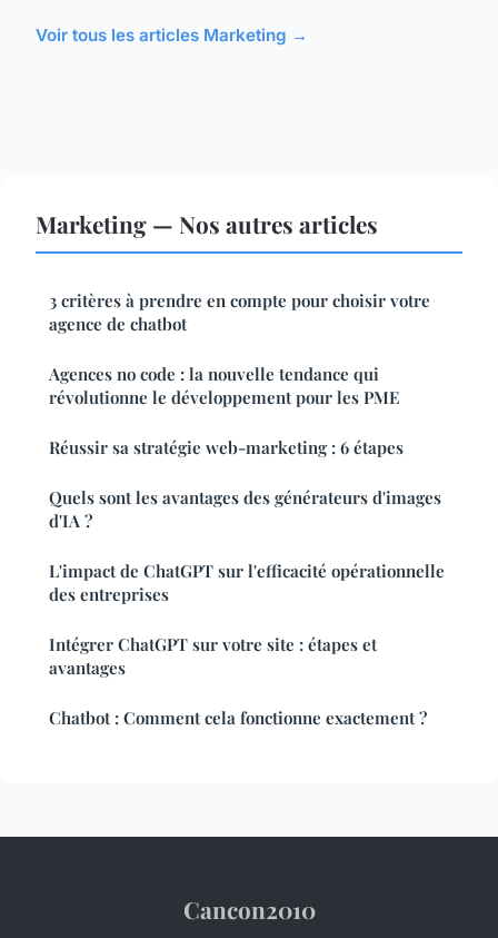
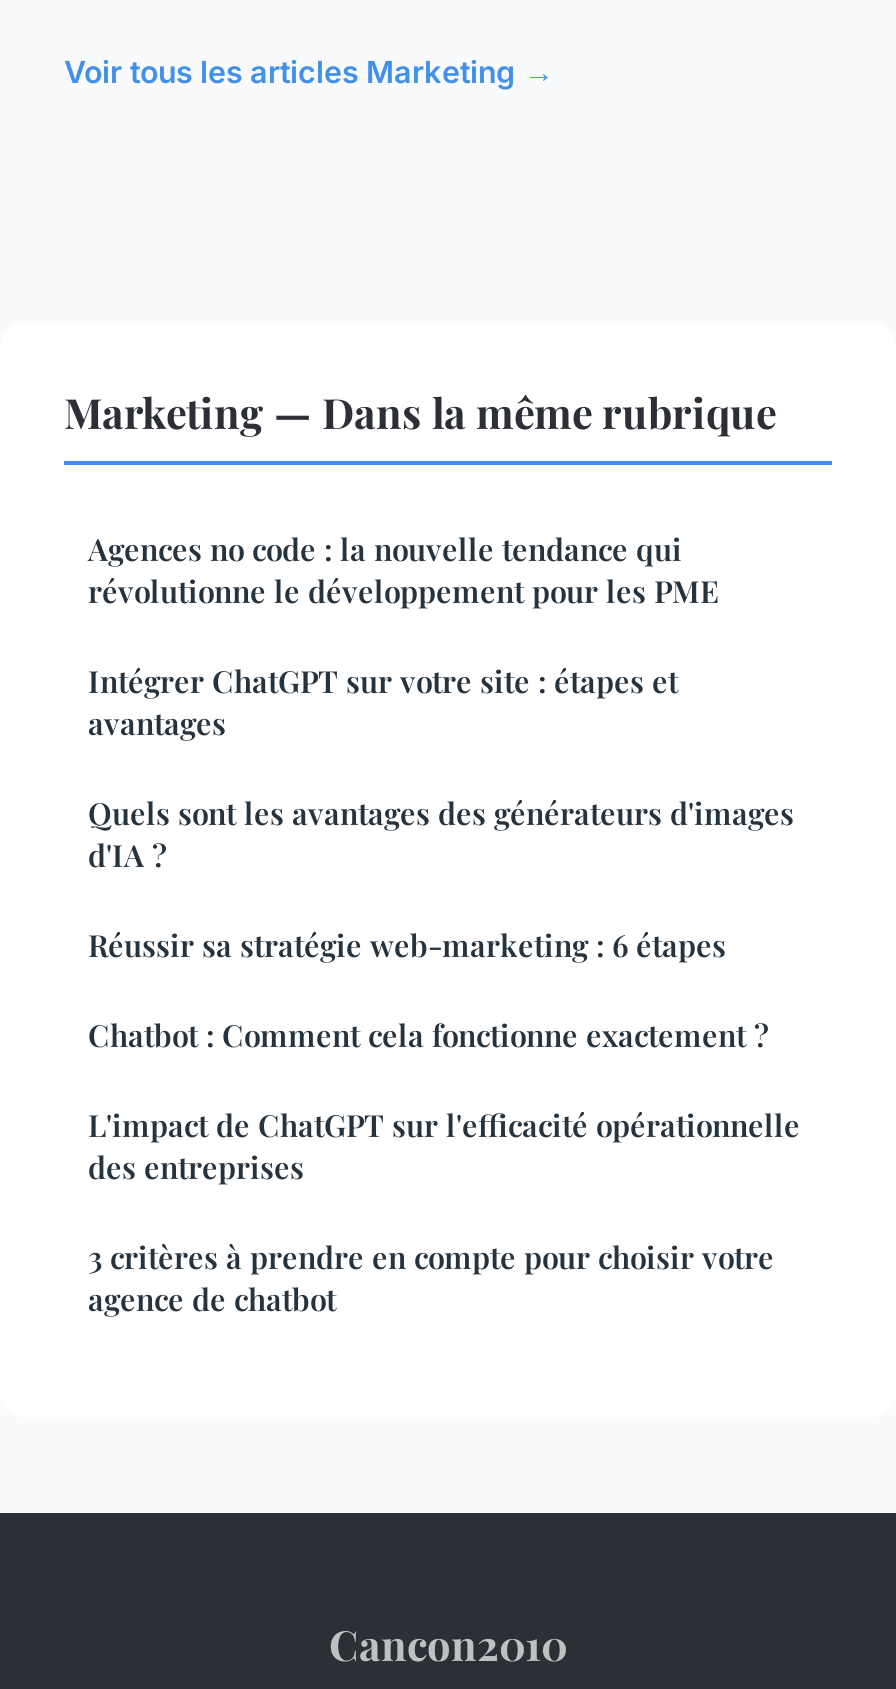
- Marketing — Nos autres articles
+ Marketing — Dans la même rubrique

moved down: 3 critères à prendre en compte pour choisir votre | agence de chatbot

moved up: Agences no code : la nouvelle tendance qui | révolutionne le développement pour les PME | Réussir sa stratégie web-marketing : 6 étapes | ... | avantages | Chatbot : Comment cela fonctionne exactement ?
